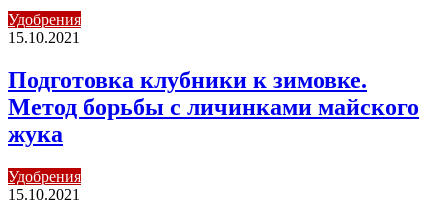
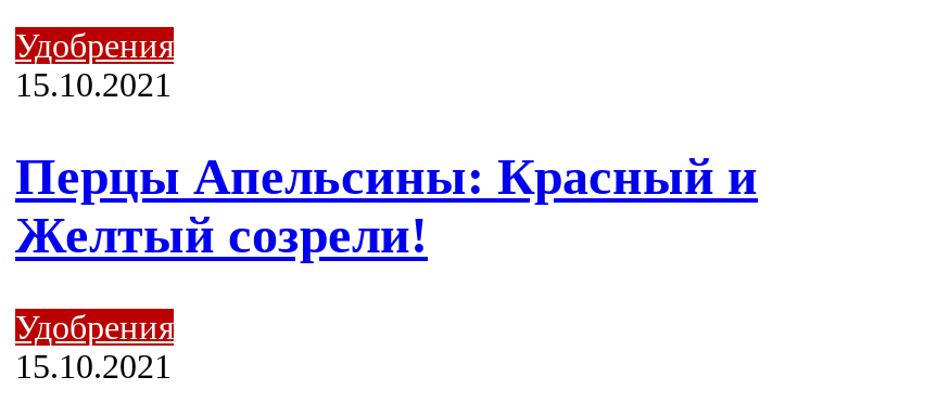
- Подготовка клубники к зимовке.
- Метод борьбы с личинками майского
- жука
+ Перцы Апельсины: Красный и
+ Желтый созрели!
